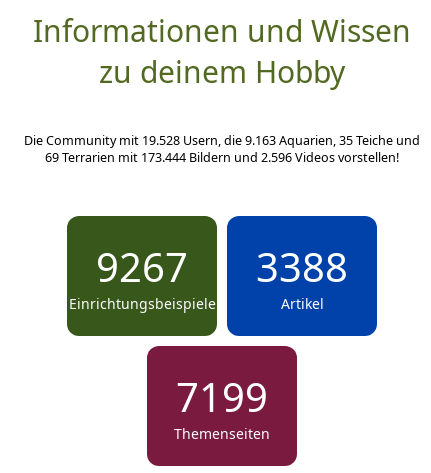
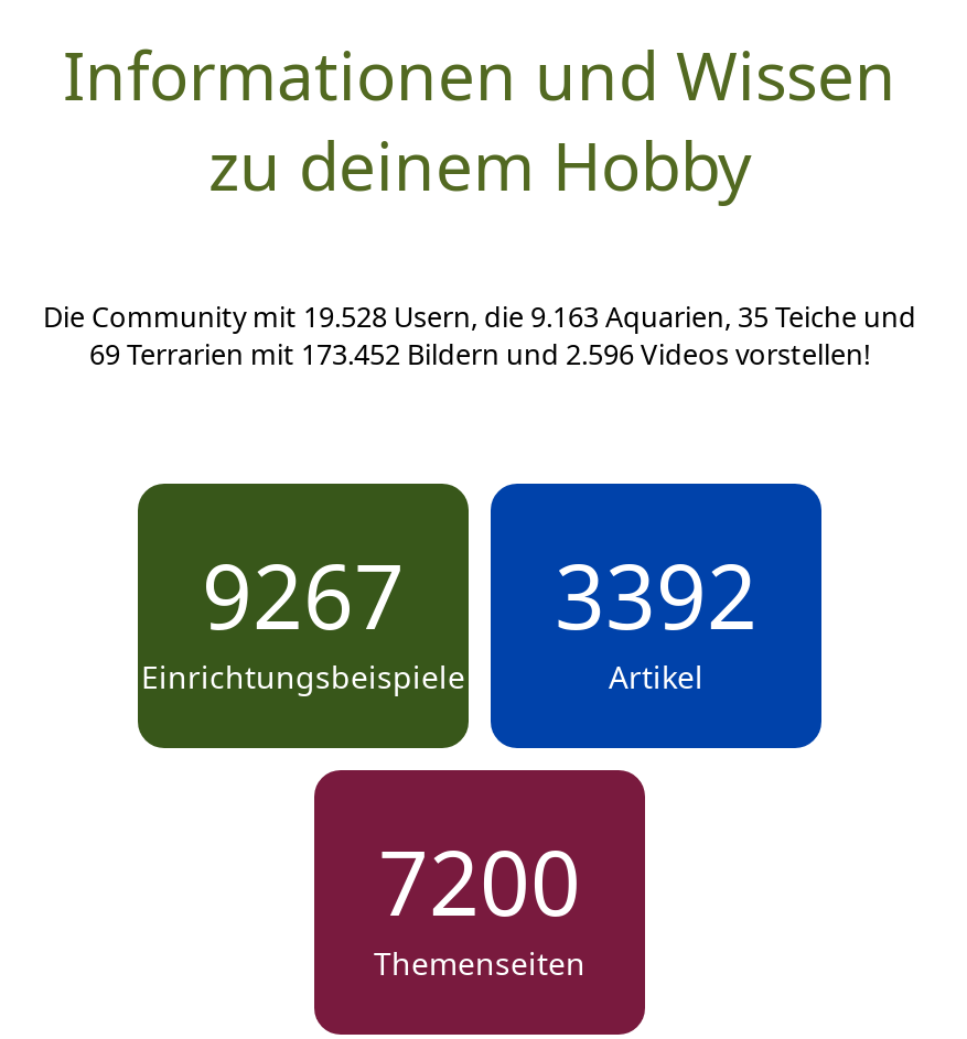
- 69 Terrarien mit 173.444 Bildern und 2.596 Videos vorstellen!
+ 69 Terrarien mit 173.452 Bildern und 2.596 Videos vorstellen!

- 9267 3388
+ 9267 3392

- 7199
+ 7200
